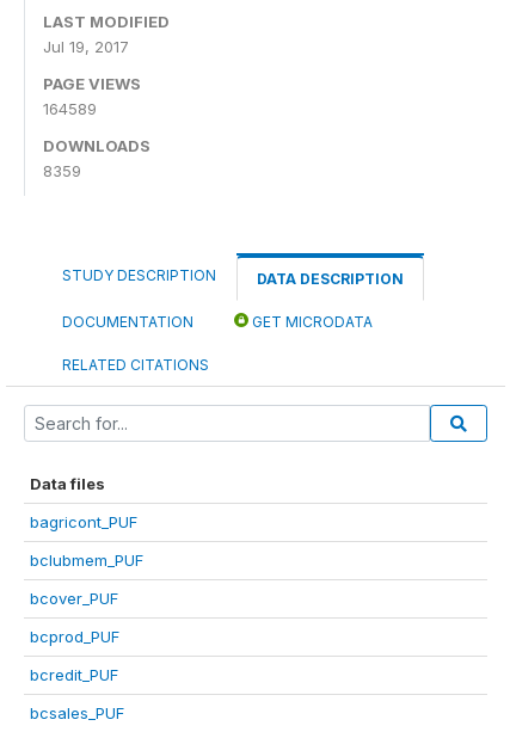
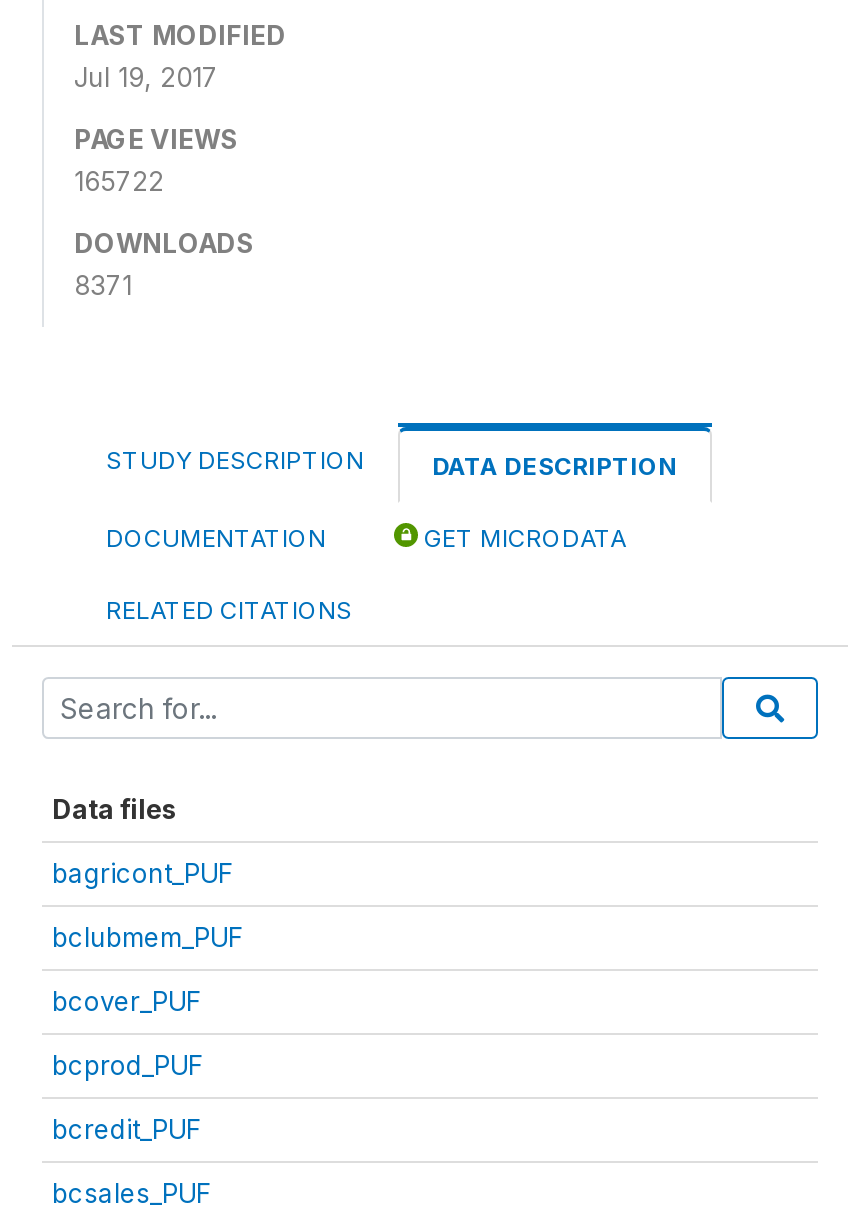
- 164589
+ 165722

- 8359
+ 8371
